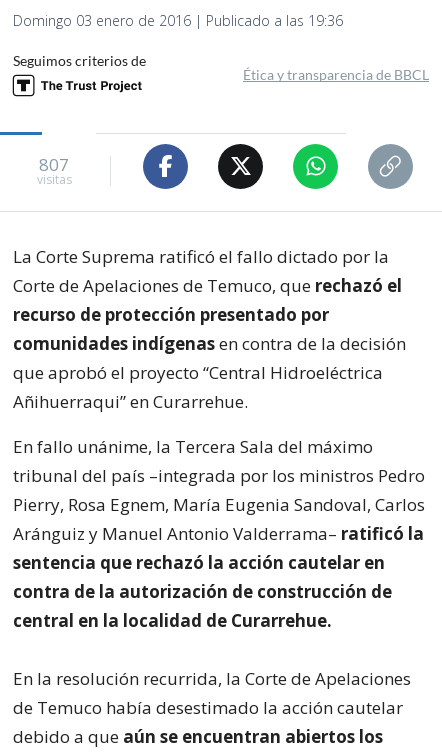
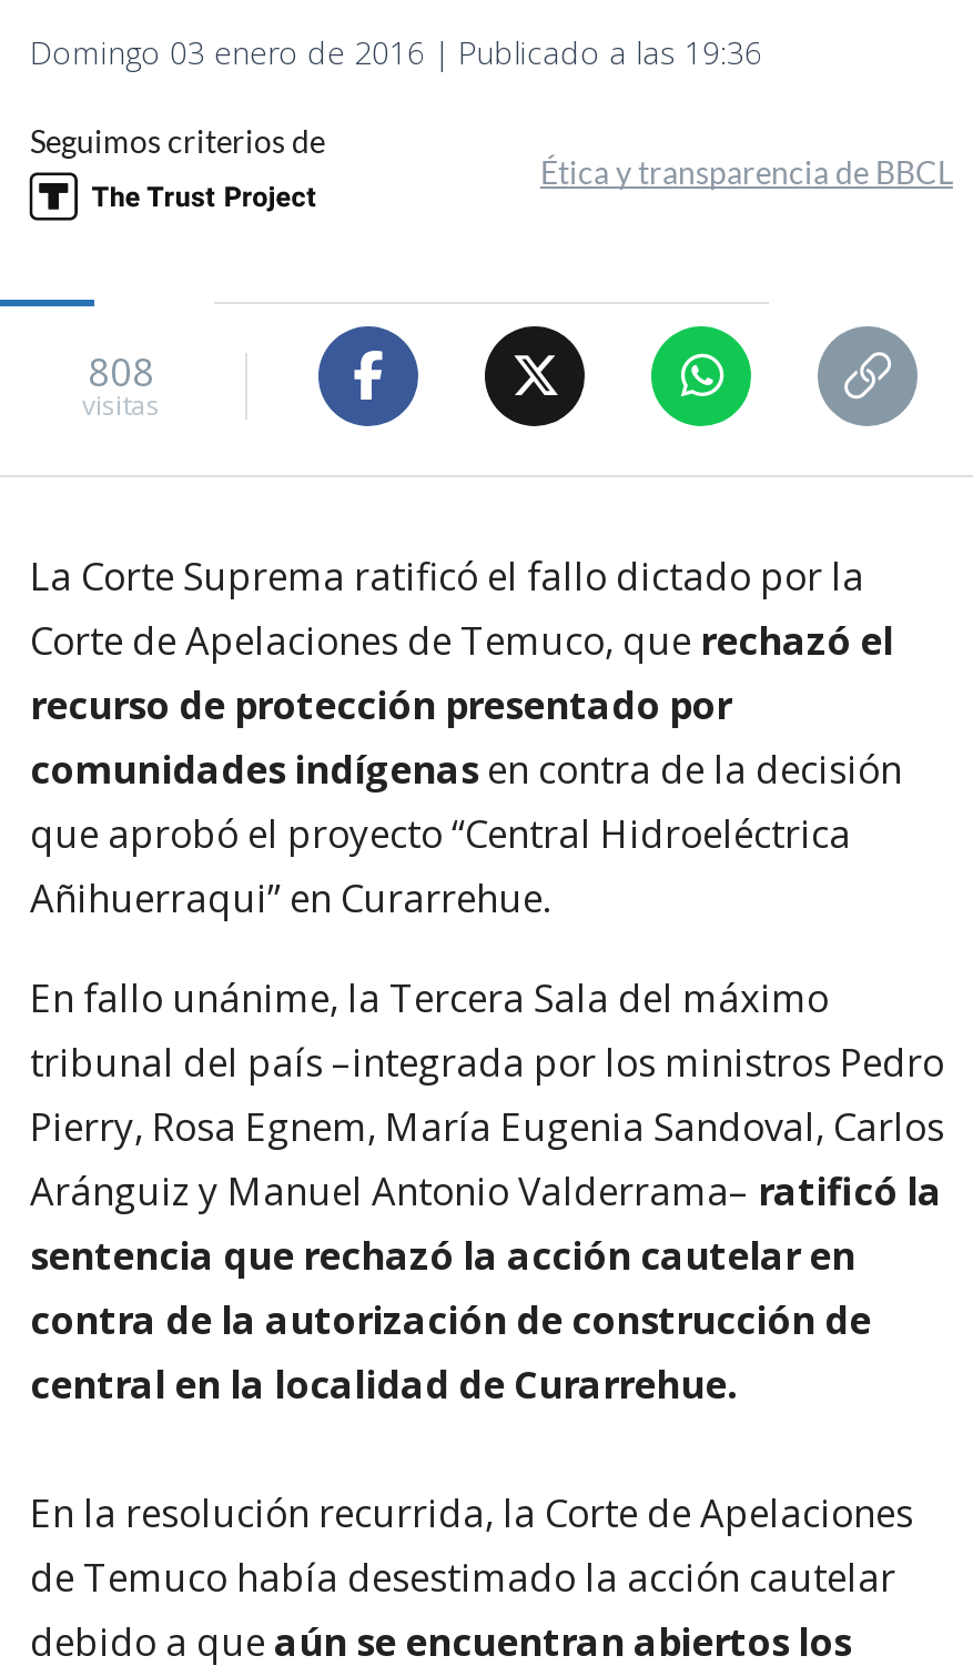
- 807
+ 808
